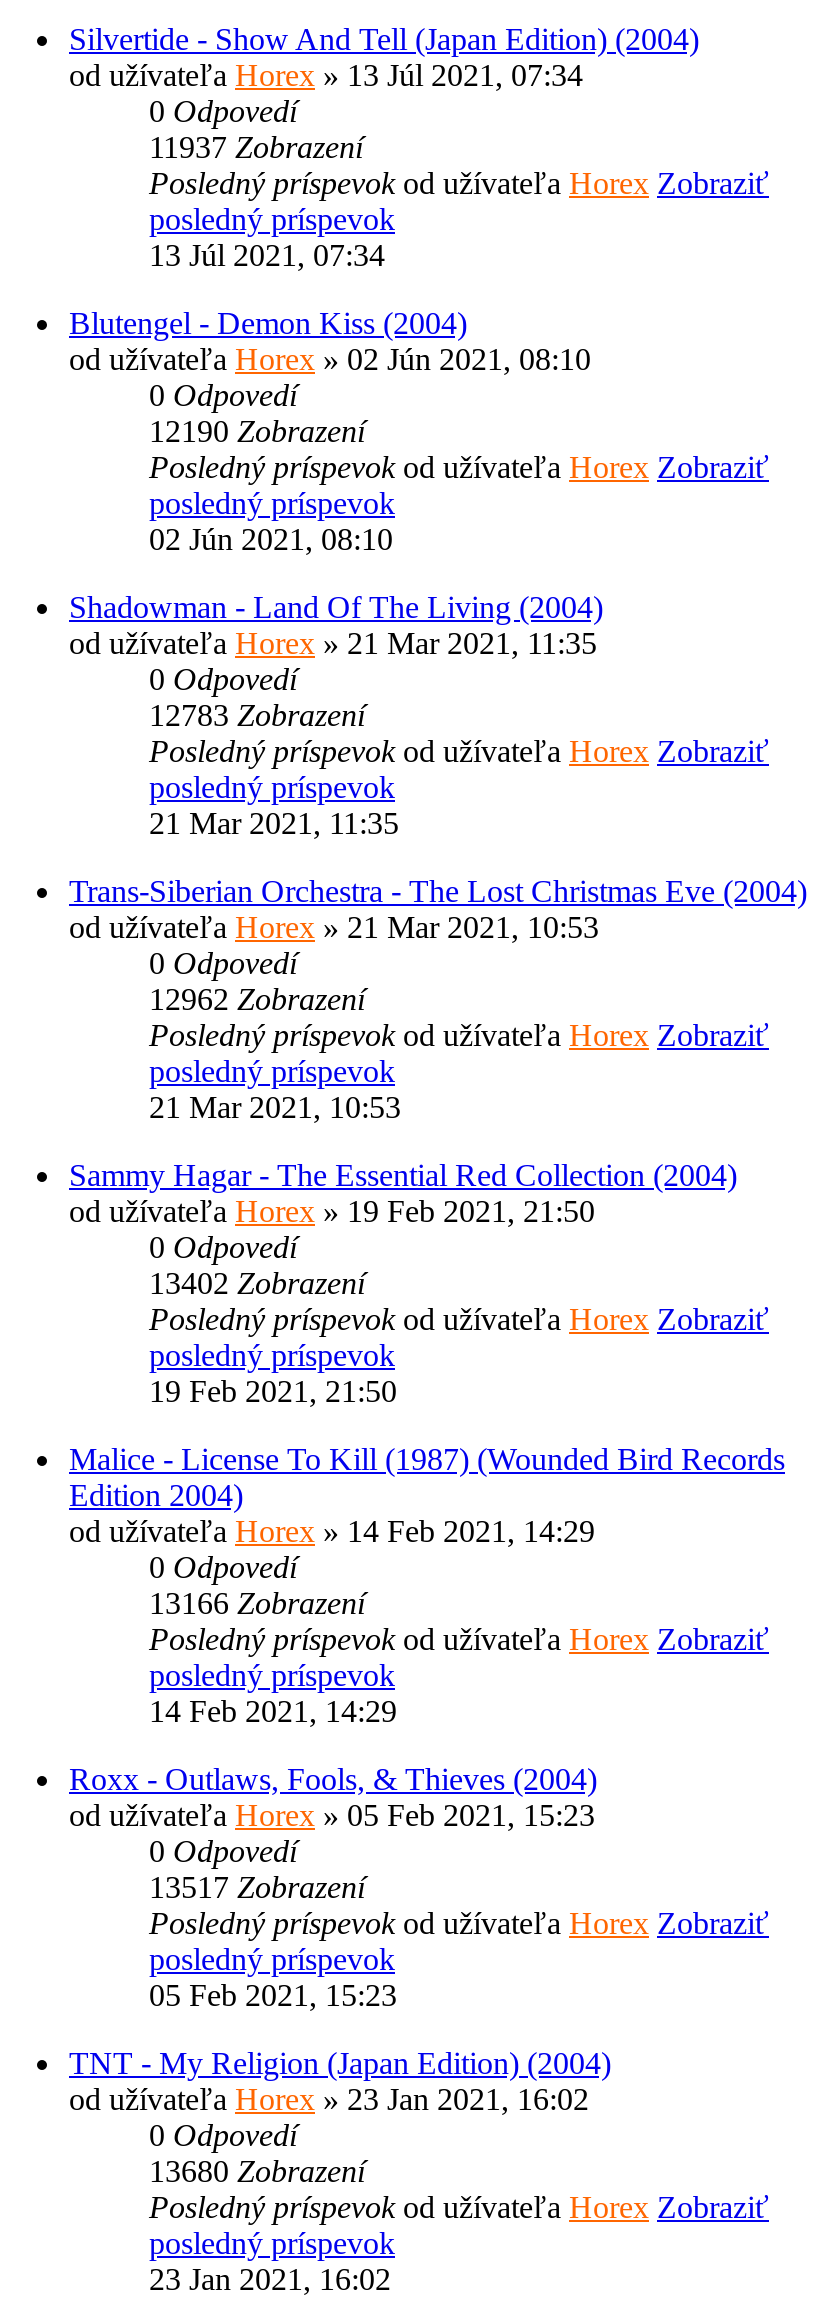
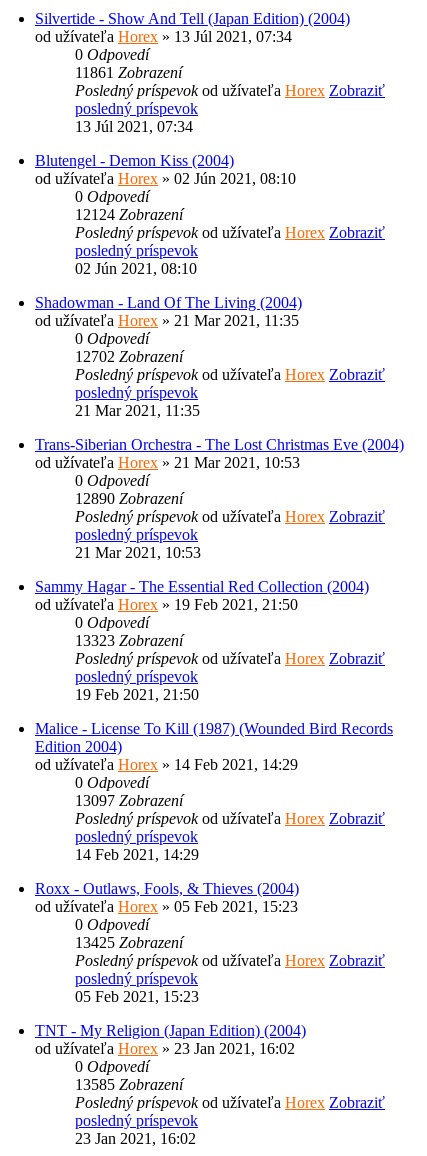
- 11937 Zobrazení
+ 11861 Zobrazení

- 12190 Zobrazení
+ 12124 Zobrazení

- 12783 Zobrazení
+ 12702 Zobrazení

- 12962 Zobrazení
+ 12890 Zobrazení

- 13402 Zobrazení
+ 13323 Zobrazení

- 13166 Zobrazení
+ 13097 Zobrazení

- 13517 Zobrazení
+ 13425 Zobrazení

- 13680 Zobrazení
+ 13585 Zobrazení
